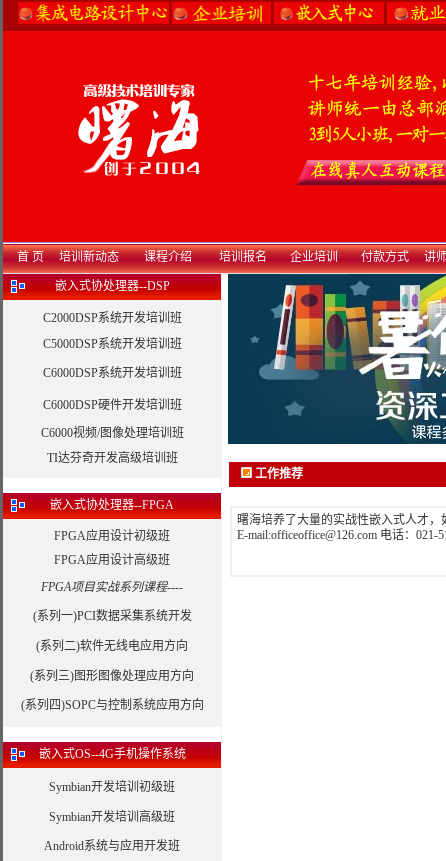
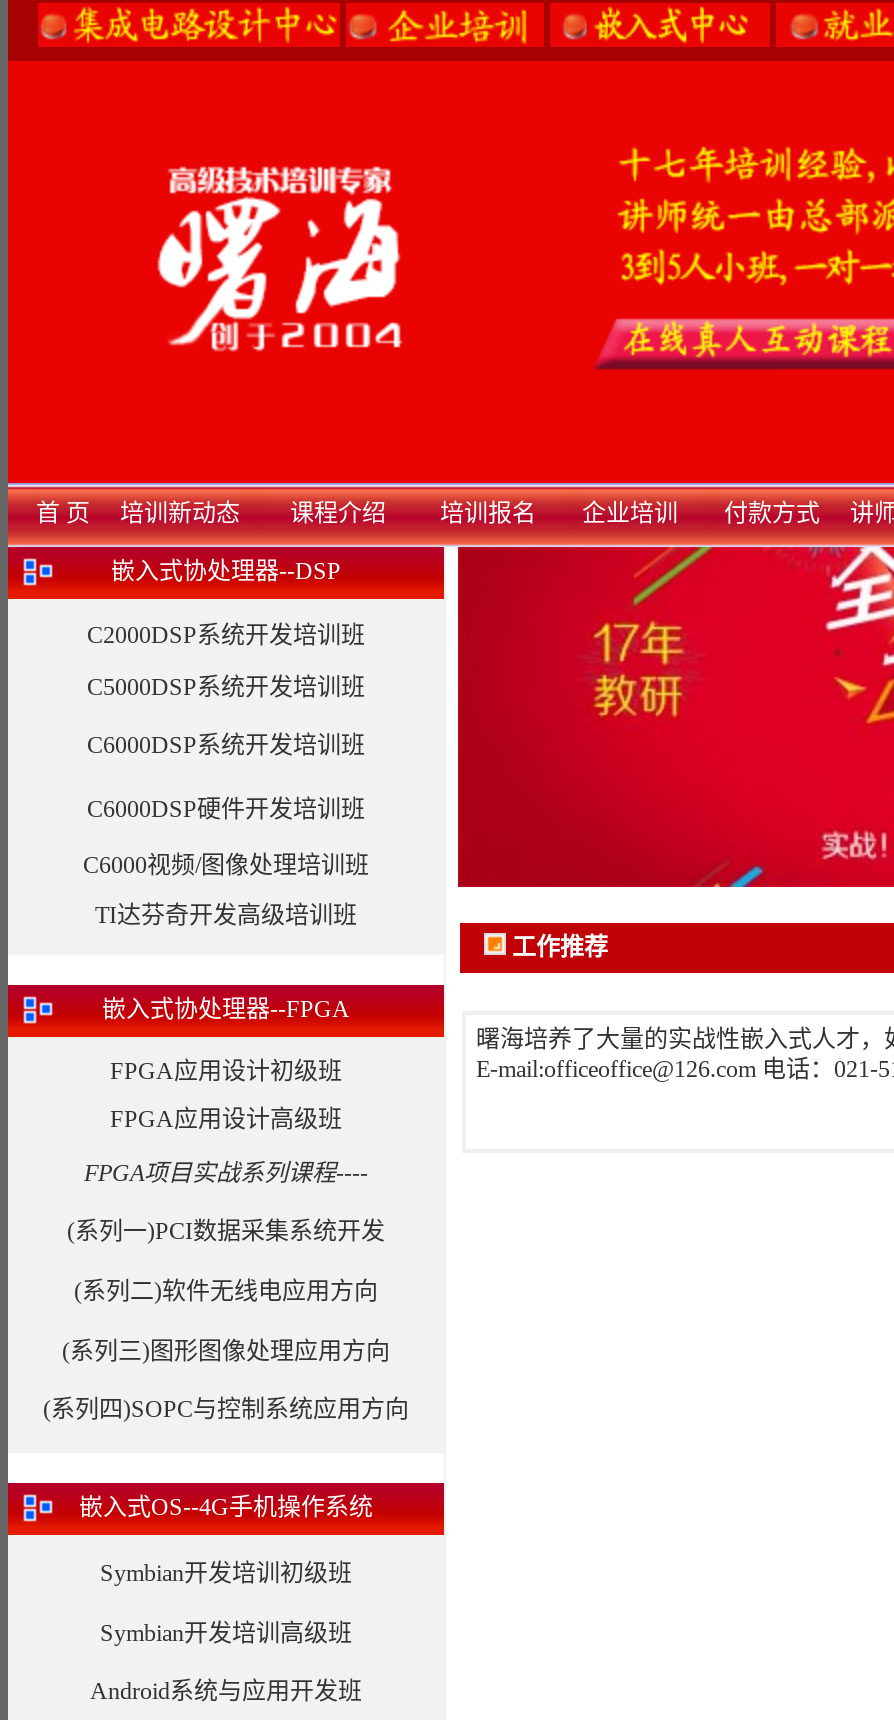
- [image]
+ [image]
